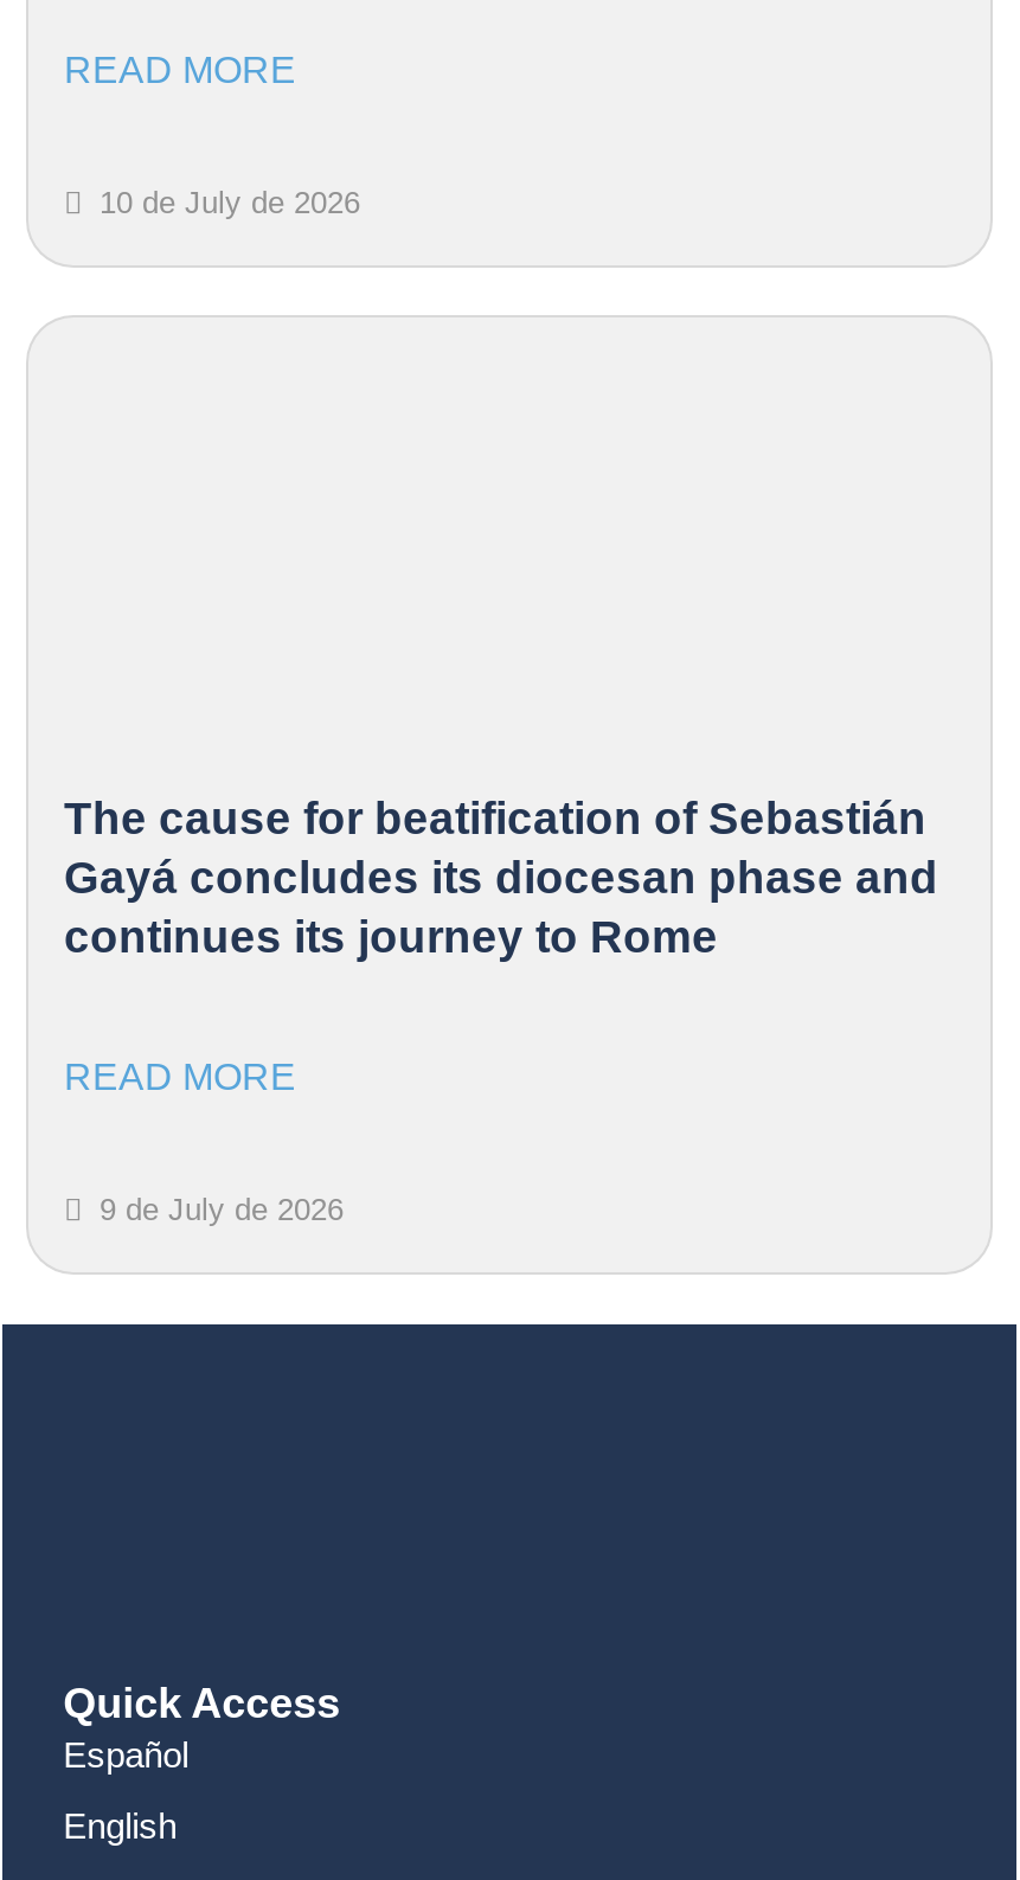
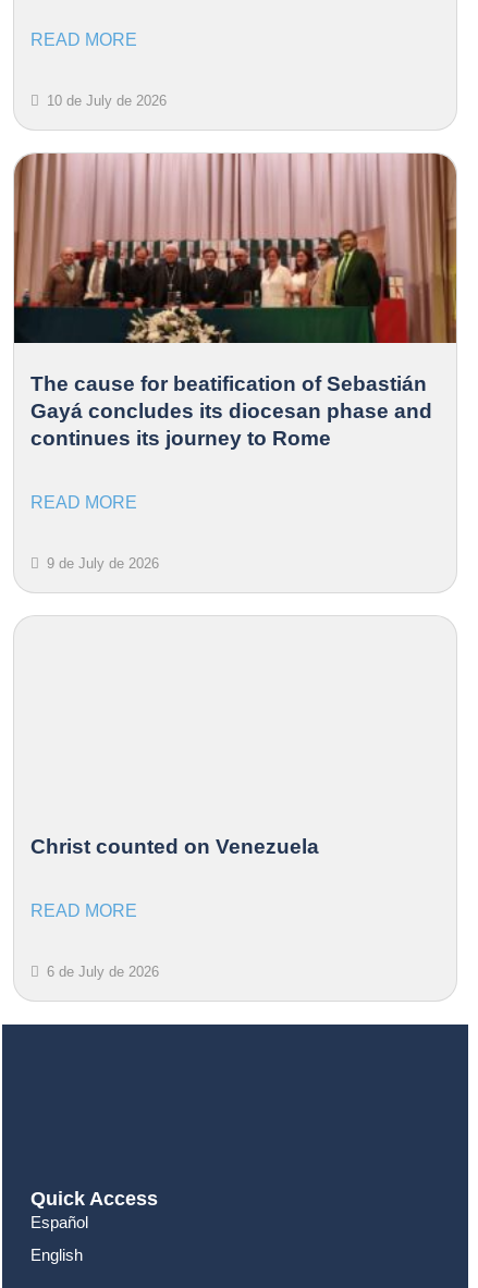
+ [image]

+ Christ counted on Venezuela
+ READ MORE
+ 6 de July de 2026
